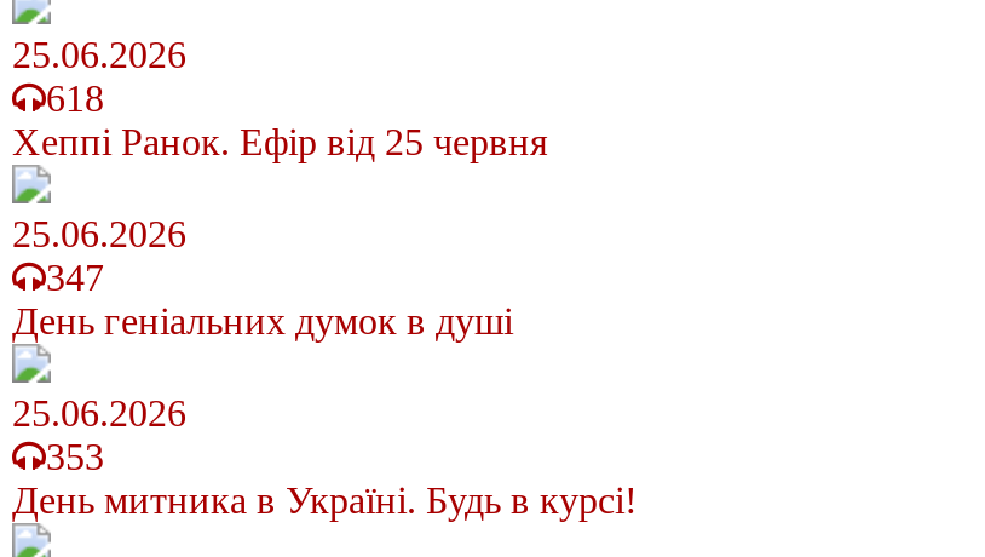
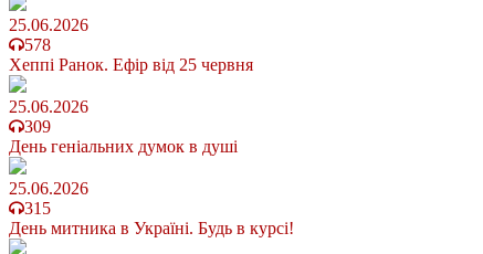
- 618
+ 578

- 347
+ 309

- 353
+ 315
